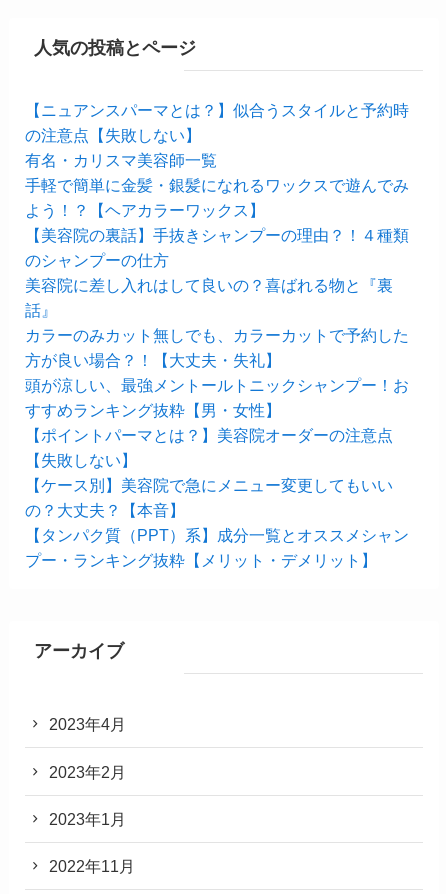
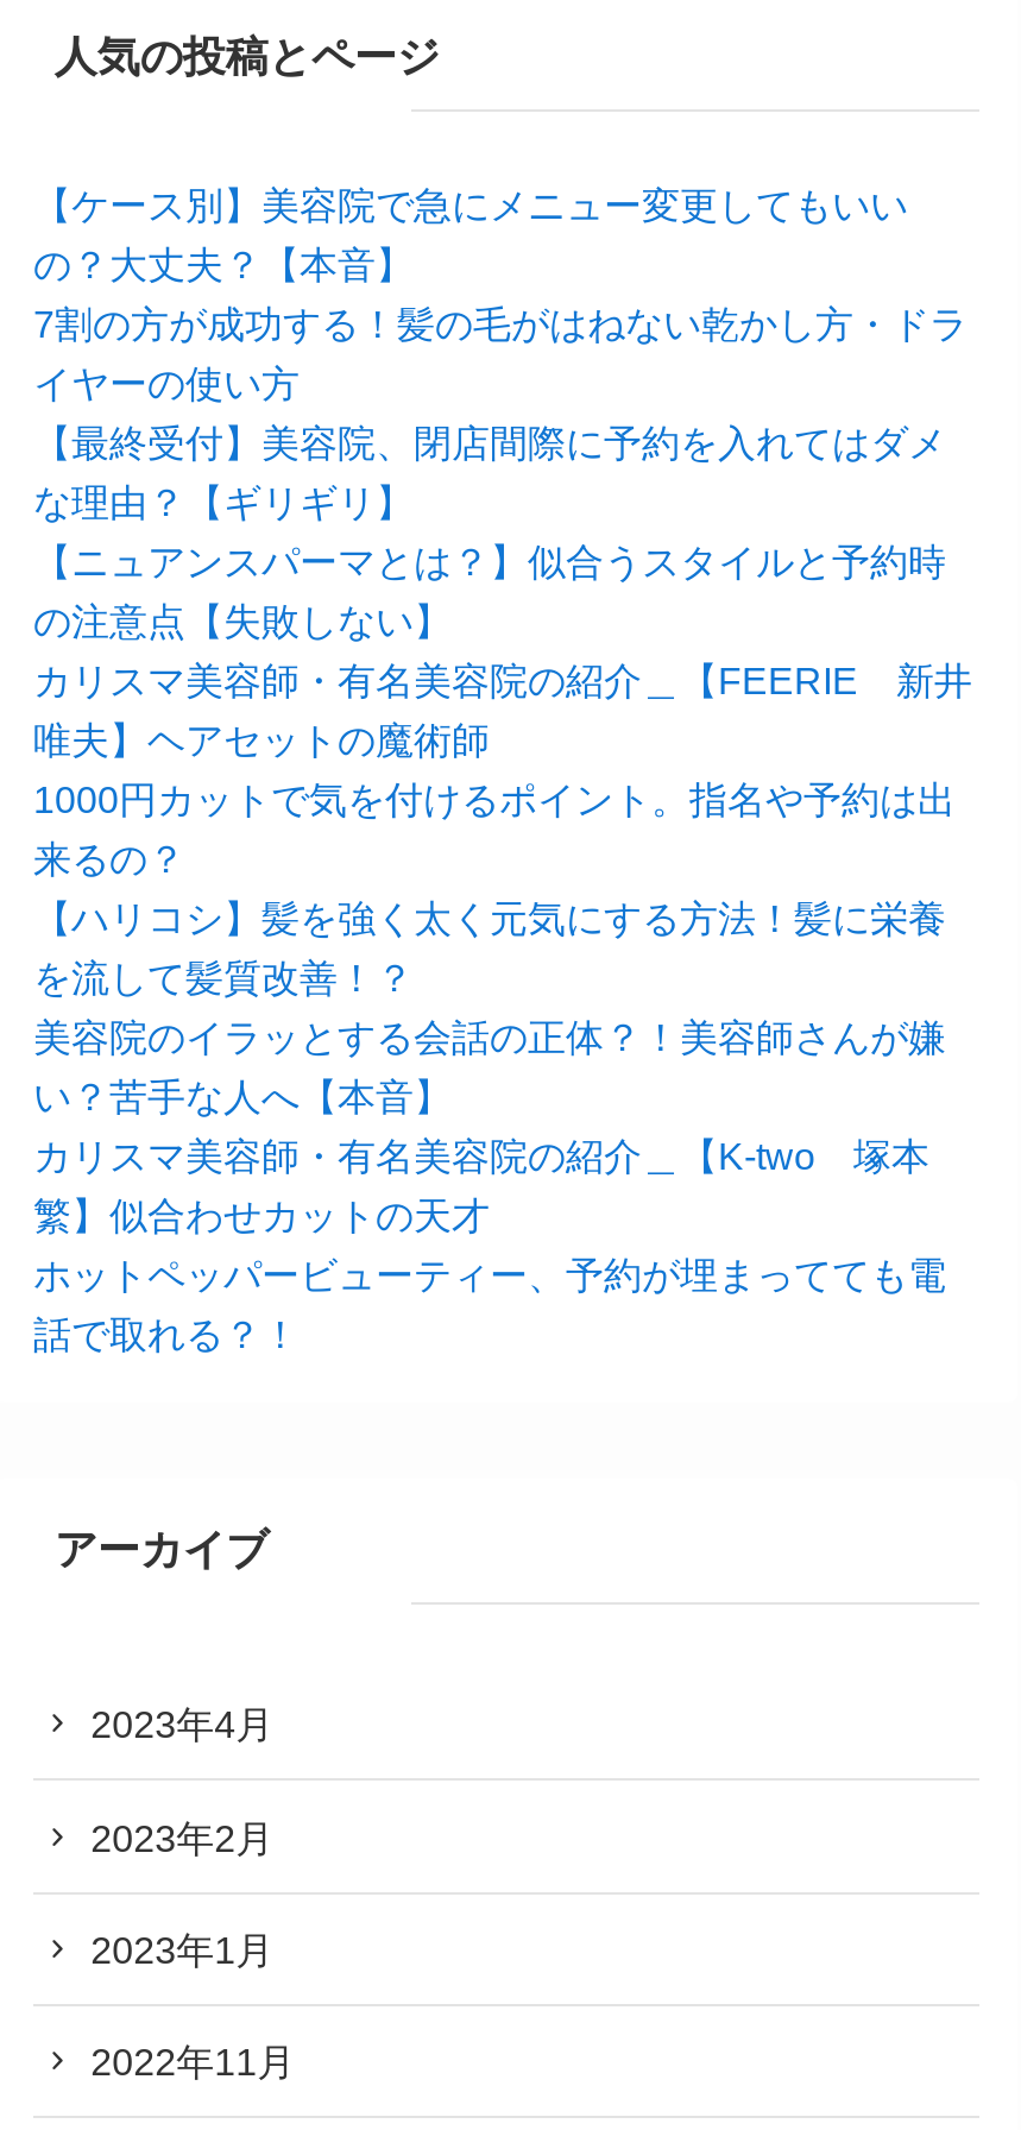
+ 7割の方が成功する！髪の毛がはねない乾かし方・ドラ
+ イヤーの使い方
+ 【最終受付】美容院、閉店間際に予約を入れてはダメ
+ な理由？【ギリギリ】

moved down: 【ニュアンスパーマとは？】似合うスタイルと予約時 | の注意点【失敗しない】

- 有名・カリスマ美容師一覧
- 手軽で簡単に金髪・銀髪になれるワックスで遊んでみ
- よう！？【ヘアカラーワックス】
- 【美容院の裏話】手抜きシャンプーの理由？！４種類
- のシャンプーの仕方
- 美容院に差し入れはして良いの？喜ばれる物と『裏
- 話』
- カラーのみカット無しでも、カラーカットで予約した
- 方が良い場合？！【大丈夫・失礼】
- 頭が涼しい、最強メントールトニックシャンプー！お
- すすめランキング抜粋【男・女性】
- 【ポイントパーマとは？】美容院オーダーの注意点
- 【失敗しない】
- 【タンパク質（PPT）系】成分一覧とオススメシャン
- プー・ランキング抜粋【メリット・デメリット】
+ カリスマ美容師・有名美容院の紹介＿【FEERIE 新井
+ 唯夫】ヘアセットの魔術師
+ 1000円カットで気を付けるポイント。指名や予約は出
+ 来るの？
+ 【ハリコシ】髪を強く太く元気にする方法！髪に栄養
+ を流して髪質改善！？
+ 美容院のイラッとする会話の正体？！美容師さんが嫌
+ い？苦手な人へ【本音】
+ カリスマ美容師・有名美容院の紹介＿【K-two 塚本
+ 繁】似合わせカットの天才
+ ホットペッパービューティー、予約が埋まってても電
+ 話で取れる？！

moved up: 【ケース別】美容院で急にメニュー変更してもいい | の？大丈夫？【本音】
